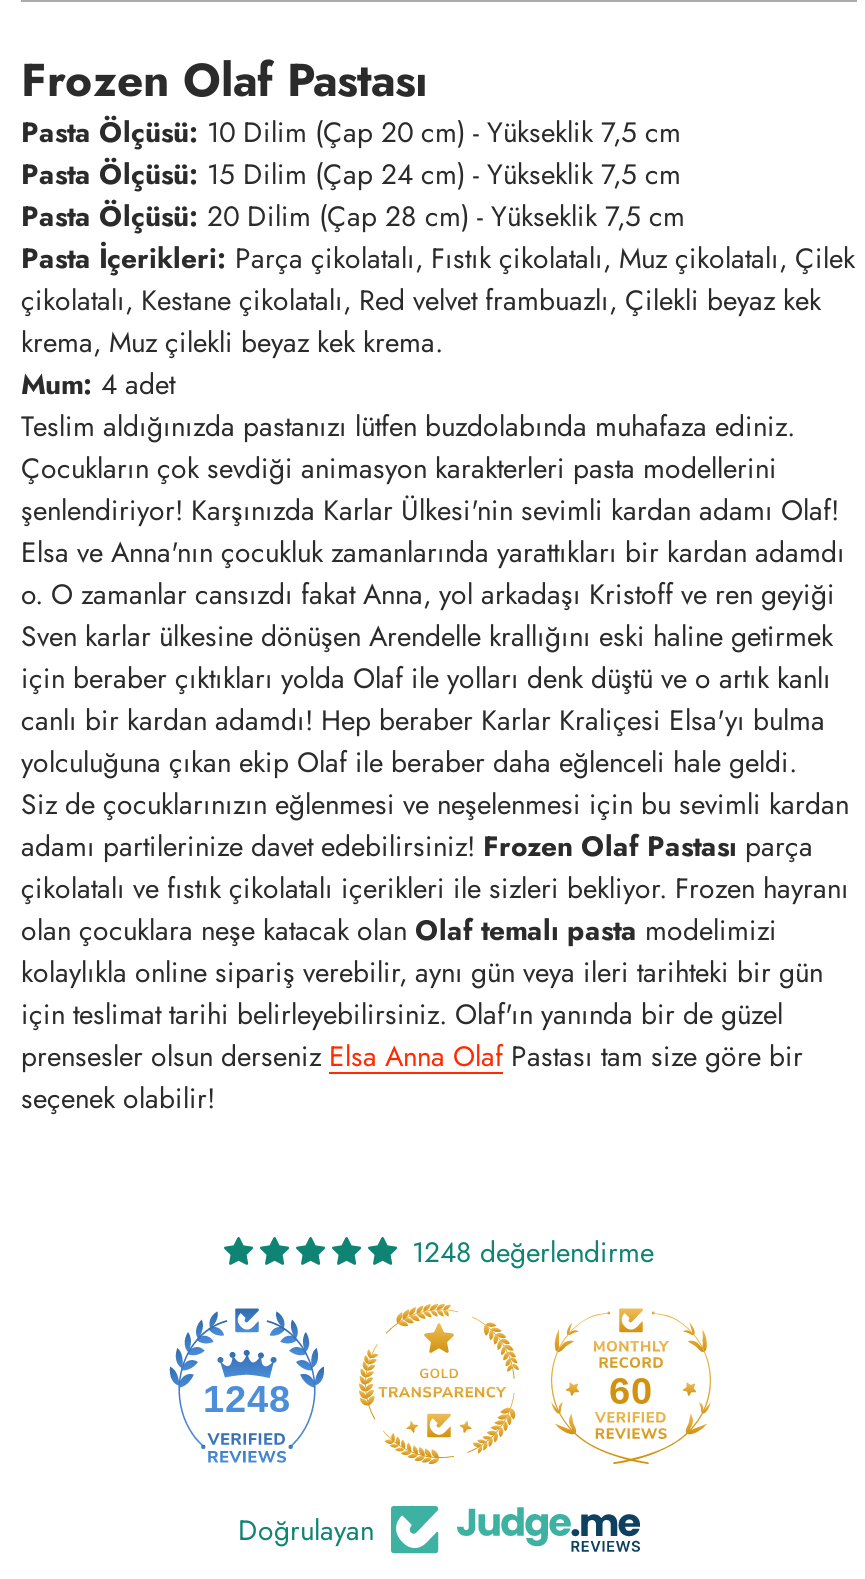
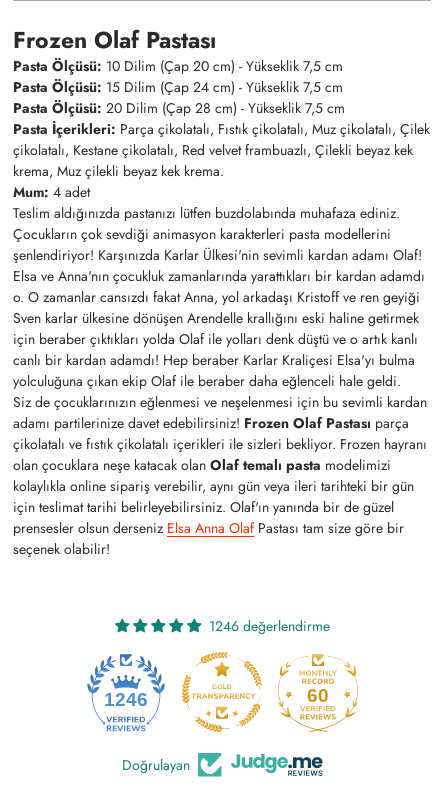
- 1248 değerlendirme
+ 1246 değerlendirme

- 1248
+ 1246
